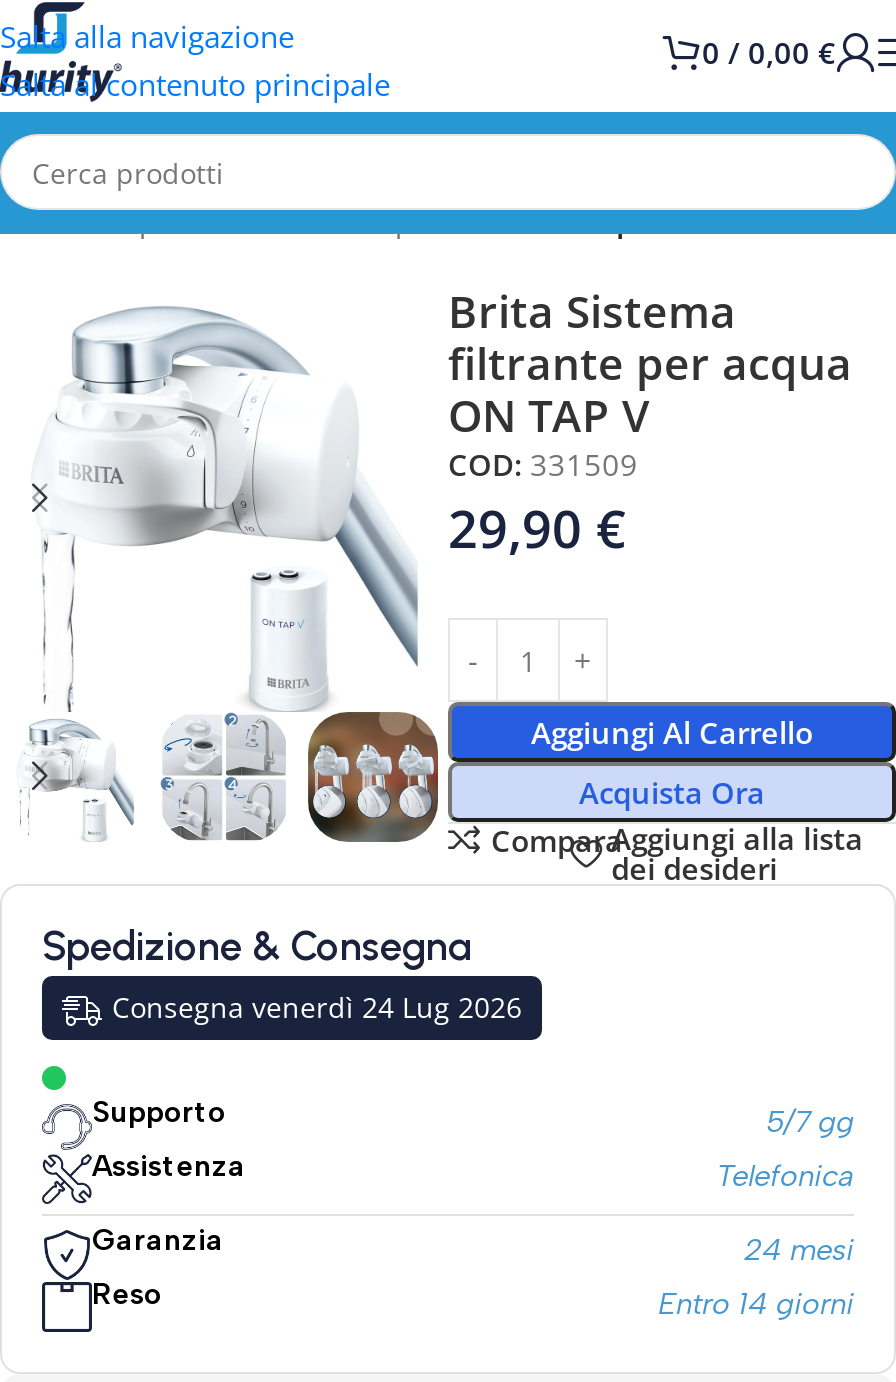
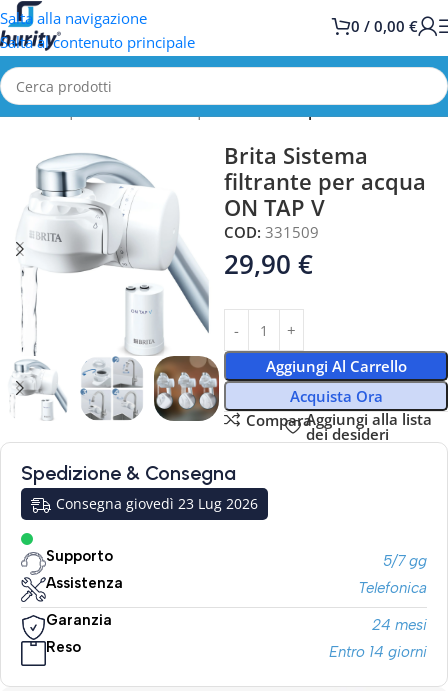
- Consegna venerdì 24 Lug 2026
+ Consegna giovedì 23 Lug 2026
